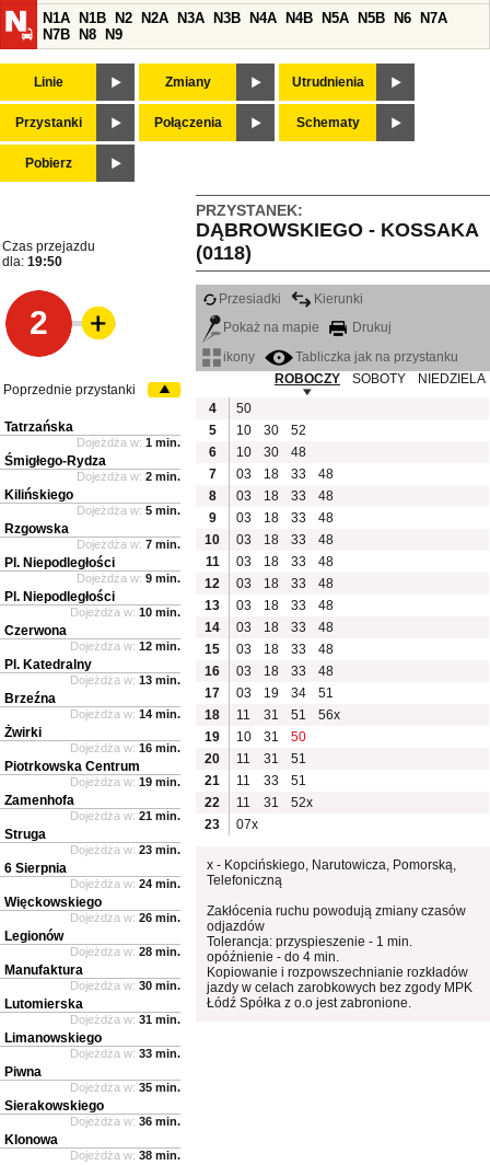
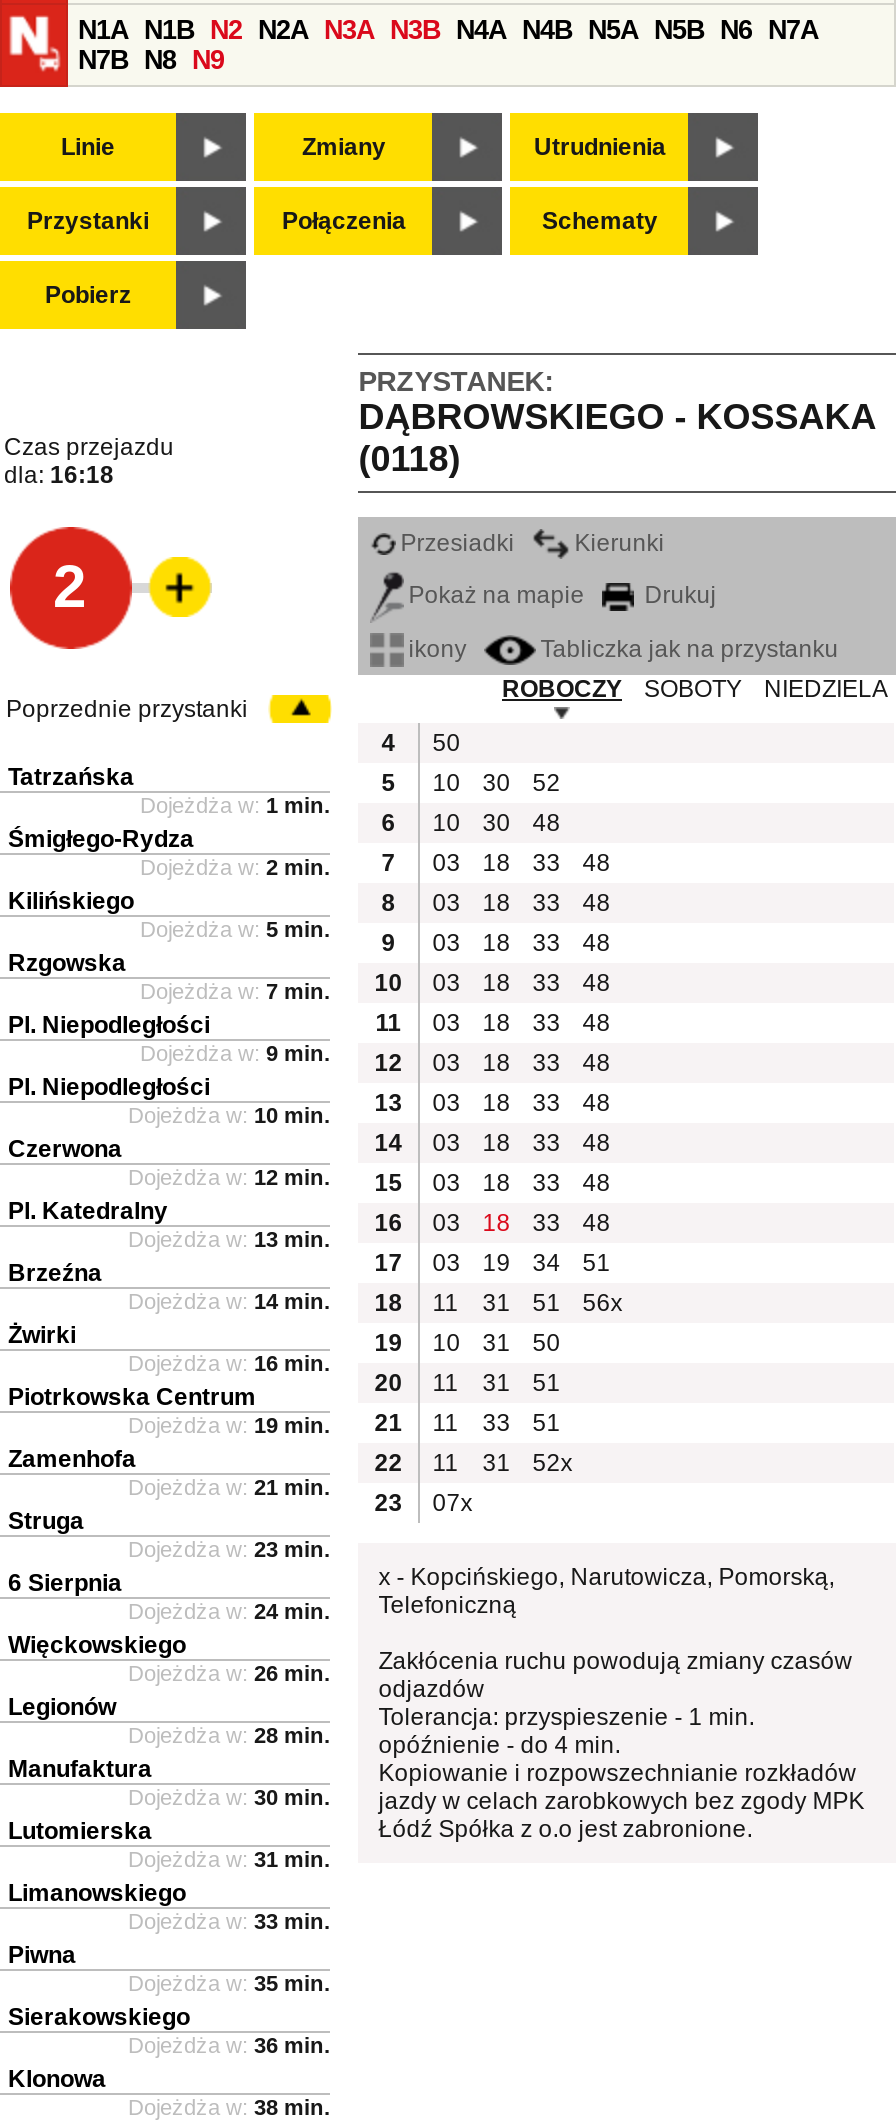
- dla: 19:50
+ dla: 16:18
